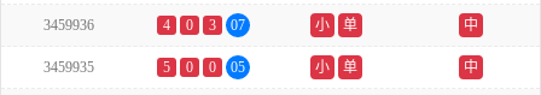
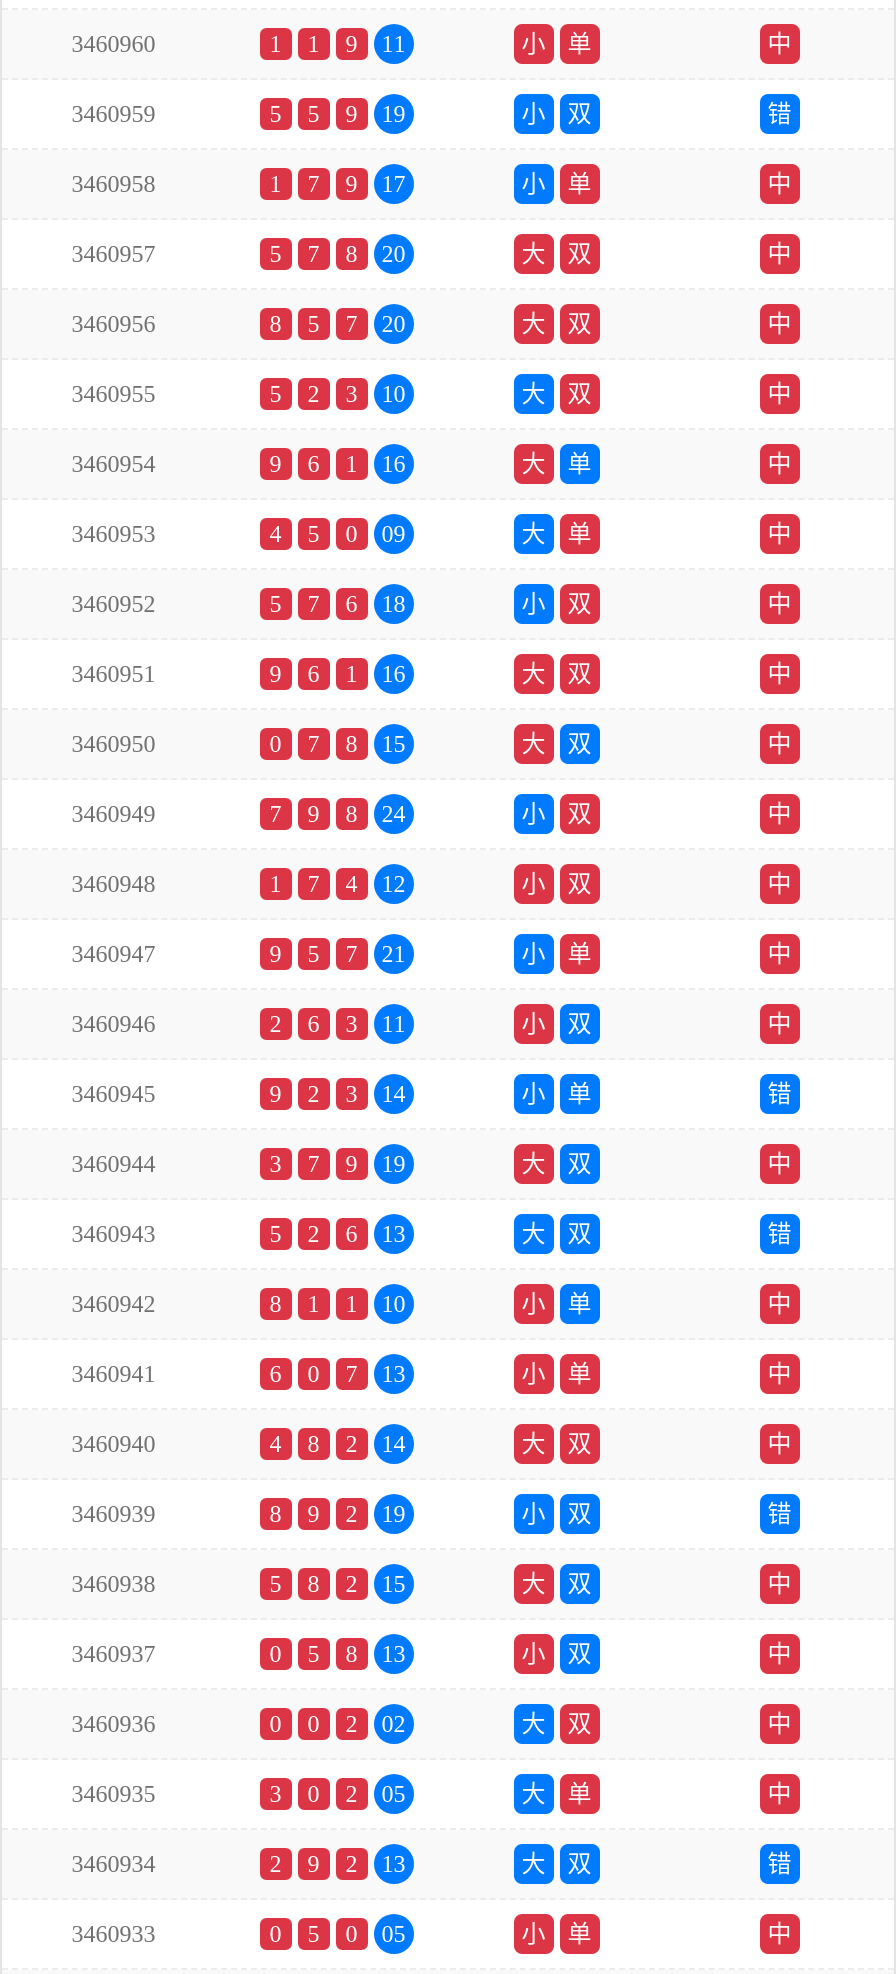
- 3459936
+ 3460960

- 4
+ 1

- 0
+ 1

- 3
+ 9

- 07
+ 11

- 3459935
+ 3460959
+ 5
+ 5
+ 9
+ 19
+ 小
+ 双
+ 错
+ 3460958
+ 1
+ 7
+ 9
+ 17
+ 小
+ 单
+ 中
+ 3460957
+ 5
+ 7
+ 8
+ 20
+ 大
+ 双
+ 中
+ 3460956
+ 8
+ 5
+ 7
+ 20
+ 大
+ 双
+ 中
+ 3460955
+ 5
+ 2
+ 3
+ 10
+ 大
+ 双
+ 中
+ 3460954
+ 9
+ 6
+ 1
+ 16
+ 大
+ 单
+ 中
+ 3460953
+ 4

+ 09
+ 大
+ 单
+ 中
+ 3460952
+ 5
+ 7
+ 6
+ 18
+ 小
+ 双
+ 中
+ 3460951
+ 9
+ 6
+ 1
+ 16
+ 大
+ 双
+ 中
+ 3460950
+ 0
+ 7
+ 8
+ 15
+ 大
+ 双
+ 中
+ 3460949
+ 7
+ 9
+ 8
+ 24
+ 小
+ 双
+ 中
+ 3460948
+ 1
+ 7
+ 4
+ 12
+ 小
+ 双
+ 中
+ 3460947
+ 9
+ 5
+ 7
+ 21
+ 小
+ 单
+ 中
+ 3460946
+ 2
+ 6
+ 3
+ 11
+ 小
+ 双
+ 中
+ 3460945
+ 9
+ 2
+ 3
+ 14
+ 小
+ 单
+ 错
+ 3460944
+ 3
+ 7
+ 9
+ 19
+ 大
+ 双
+ 中
+ 3460943
+ 5
+ 2
+ 6
+ 13
+ 大
+ 双
+ 错
+ 3460942
+ 8
+ 1
+ 1
+ 10
+ 小
+ 单
+ 中
+ 3460941
+ 6
+ 0
+ 7
+ 13
+ 小
+ 单
+ 中
+ 3460940
+ 4
+ 8
+ 2
+ 14
+ 大
+ 双
+ 中
+ 3460939
+ 8
+ 9
+ 2
+ 19
+ 小
+ 双
+ 错
+ 3460938
+ 5
+ 8
+ 2
+ 15
+ 大
+ 双
+ 中
+ 3460937
+ 0
+ 5
+ 8
+ 13
+ 小
+ 双
+ 中
+ 3460936
+ 0
+ 0
+ 2
+ 02
+ 大
+ 双
+ 中
+ 3460935
+ 3
+ 0
+ 2
+ 05
+ 大
+ 单
+ 中
+ 3460934
+ 2
+ 9
+ 2
+ 13
+ 大
+ 双
+ 错
+ 3460933
+ 0
+ 5
